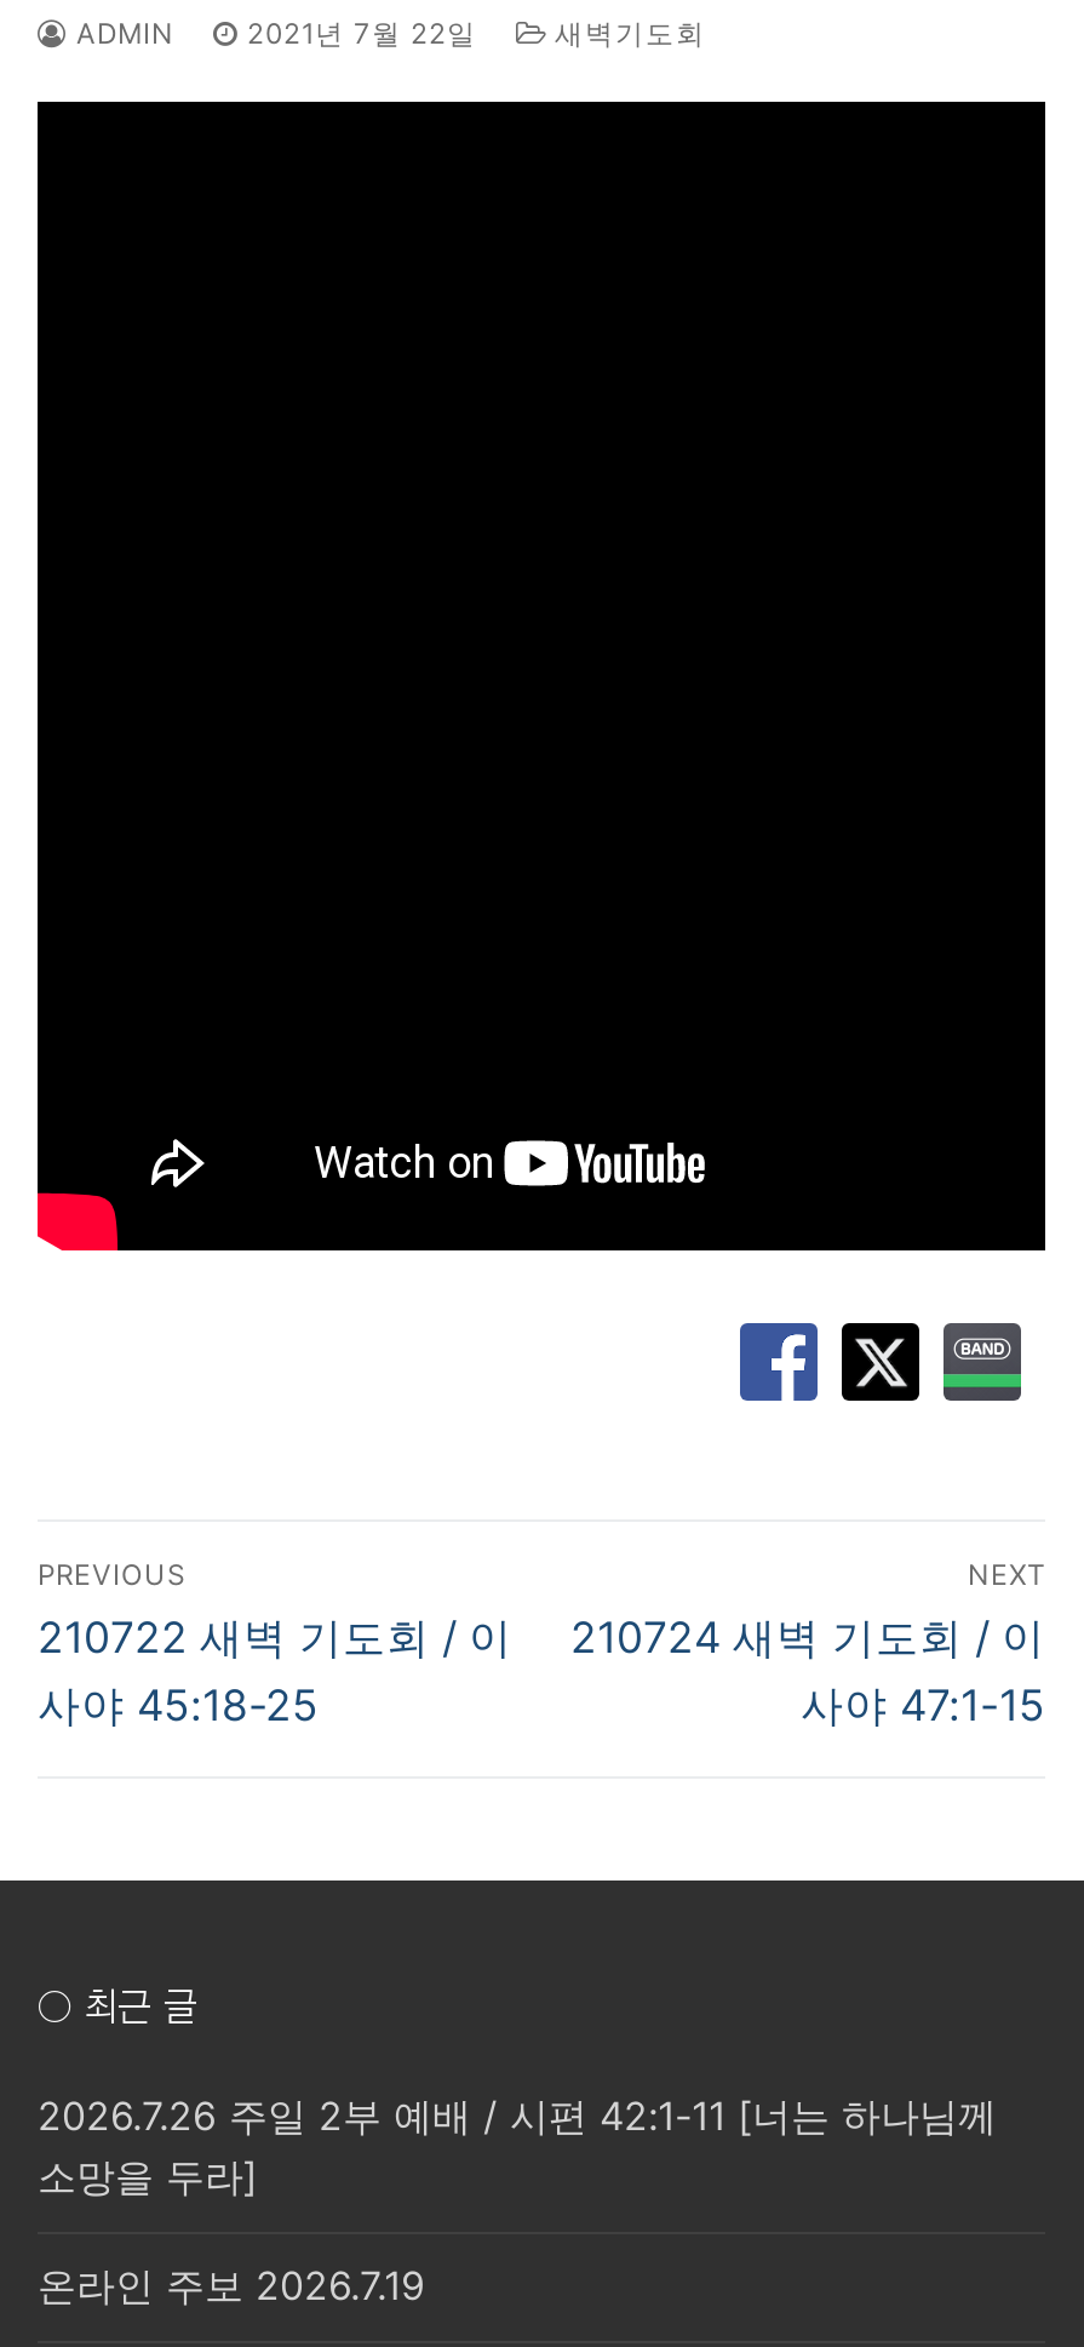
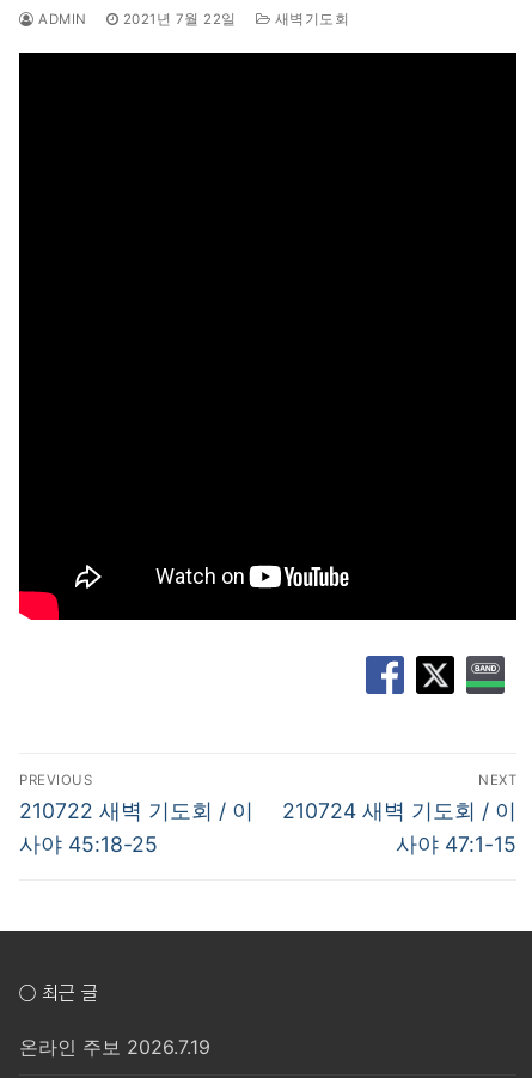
- 2026.7.26 주일 2부 예배 / 시편 42:1-11 [너는 하나님께
- 소망을 두라]
